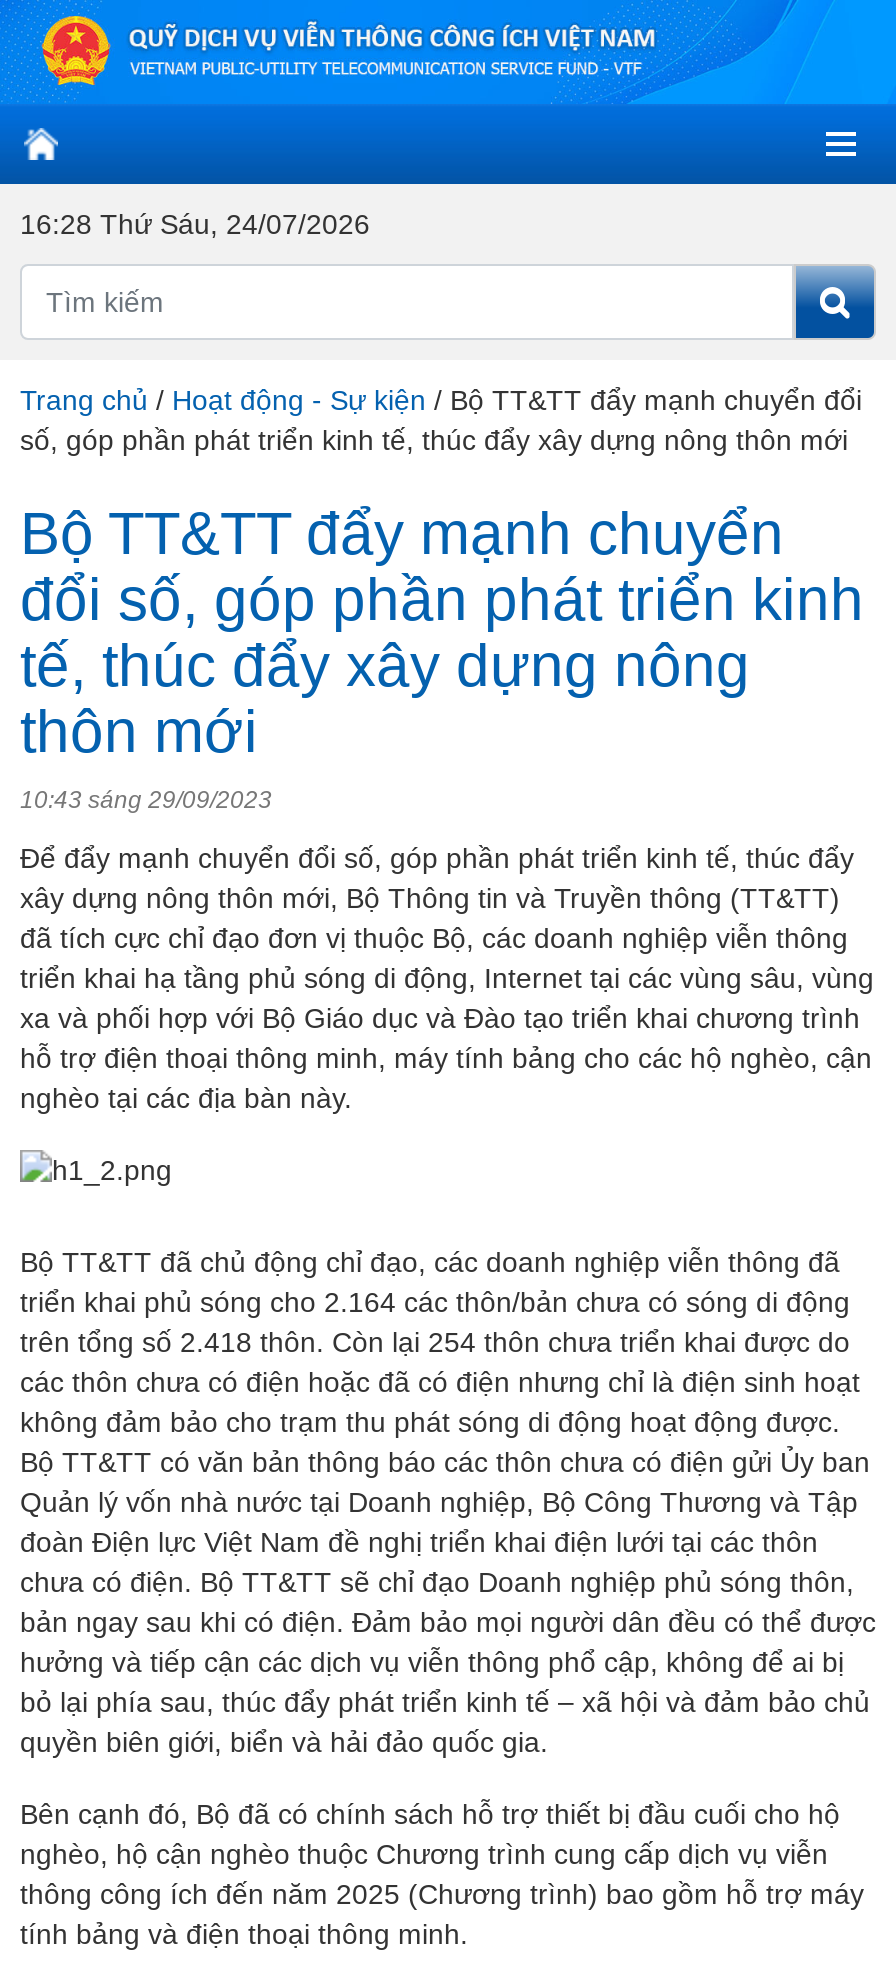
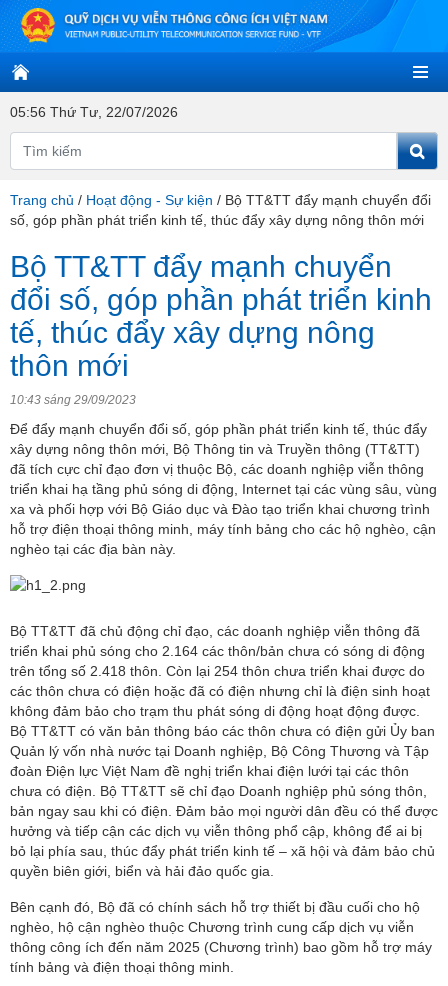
- 16:28 Thứ Sáu, 24/07/2026
+ 05:56 Thứ Tư, 22/07/2026
